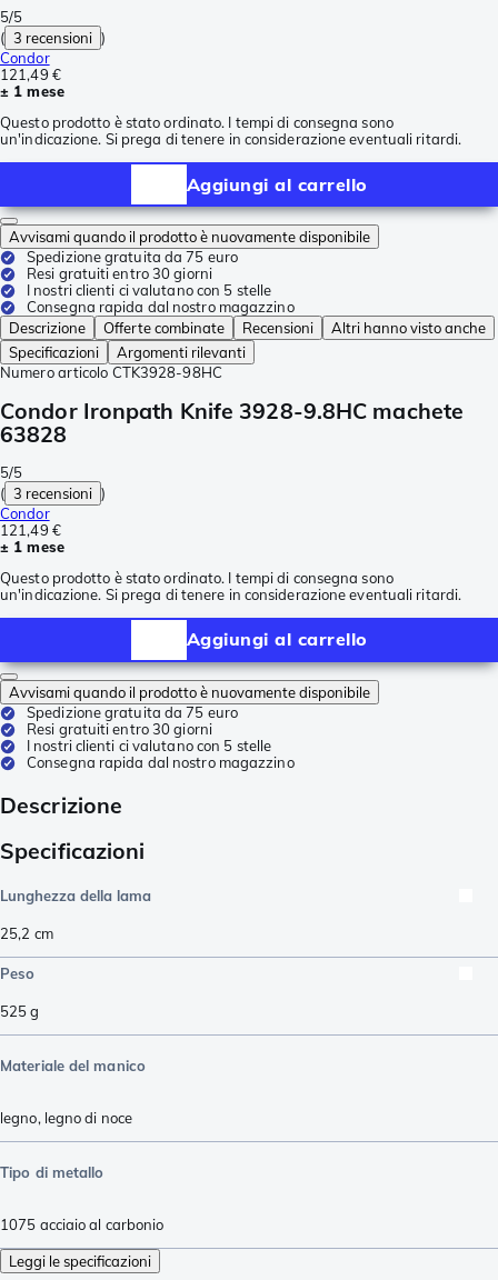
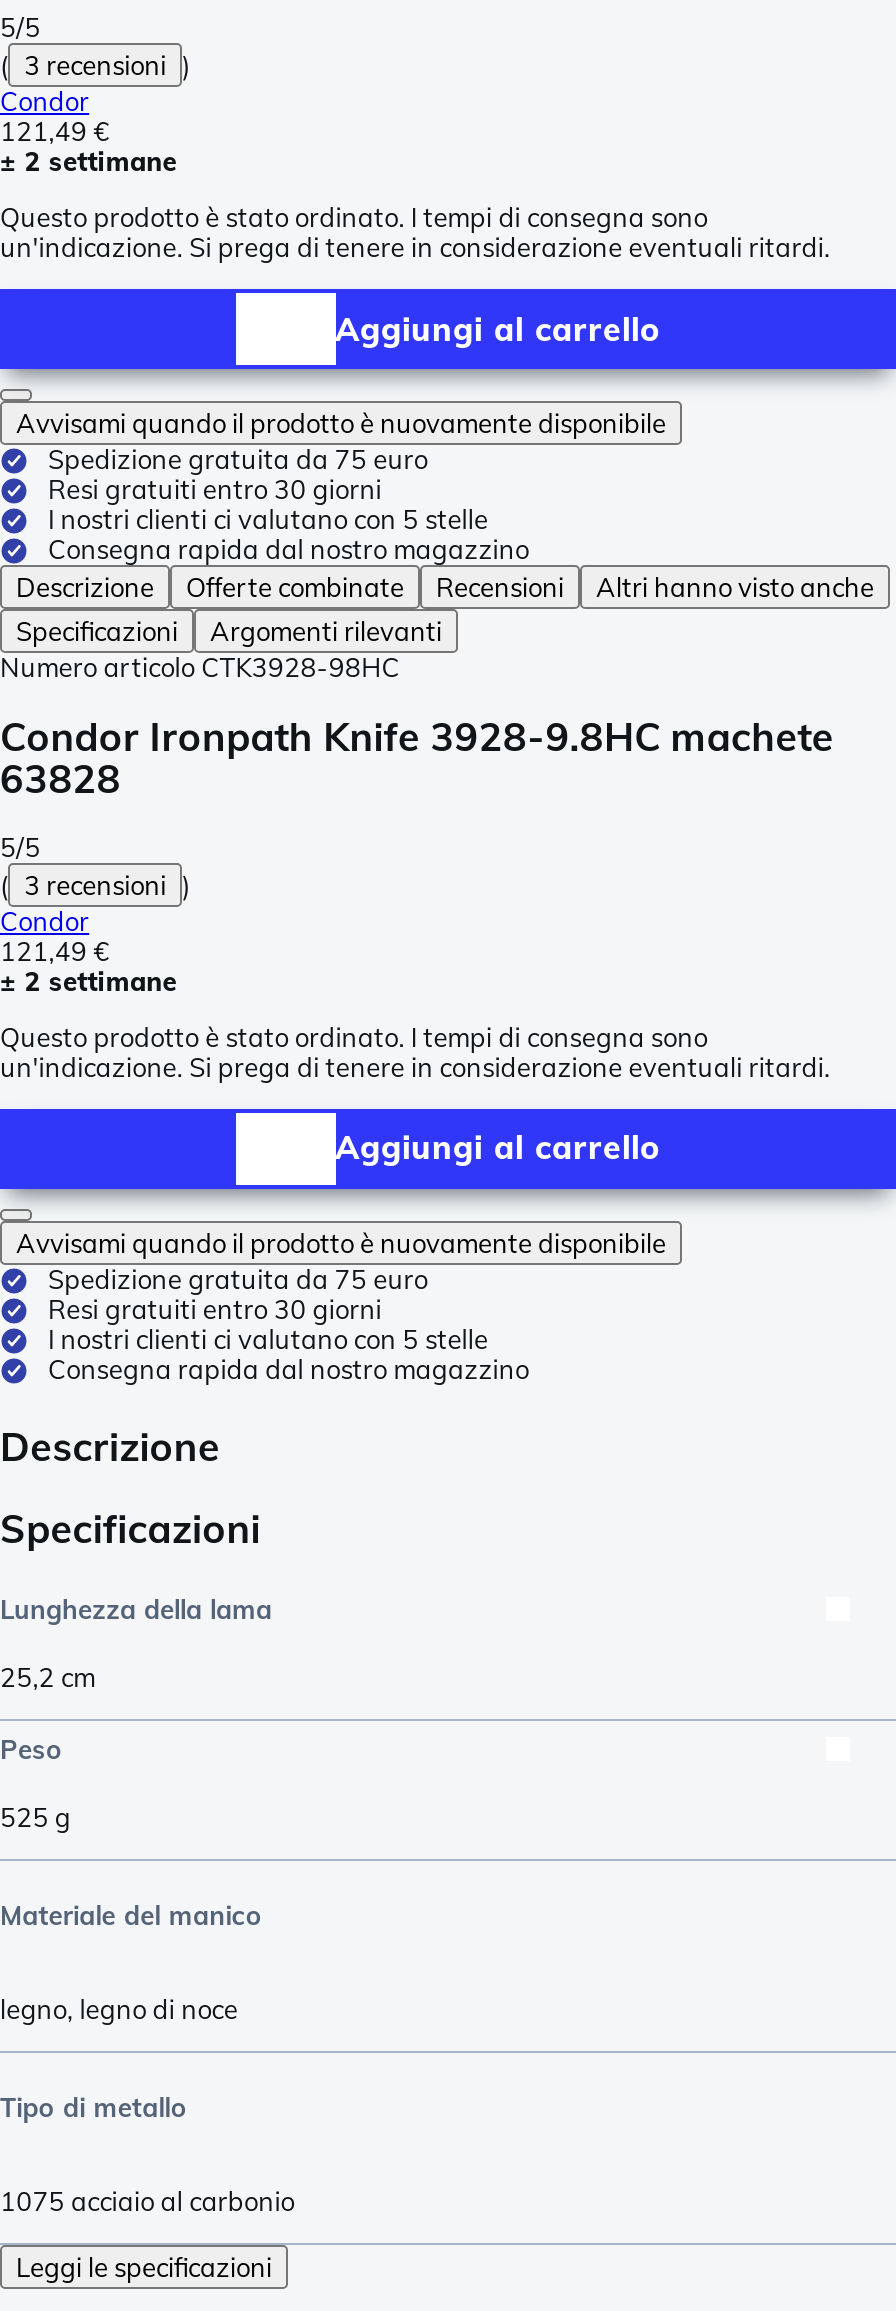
- ± 1 mese
+ ± 2 settimane

- ± 1 mese
+ ± 2 settimane
